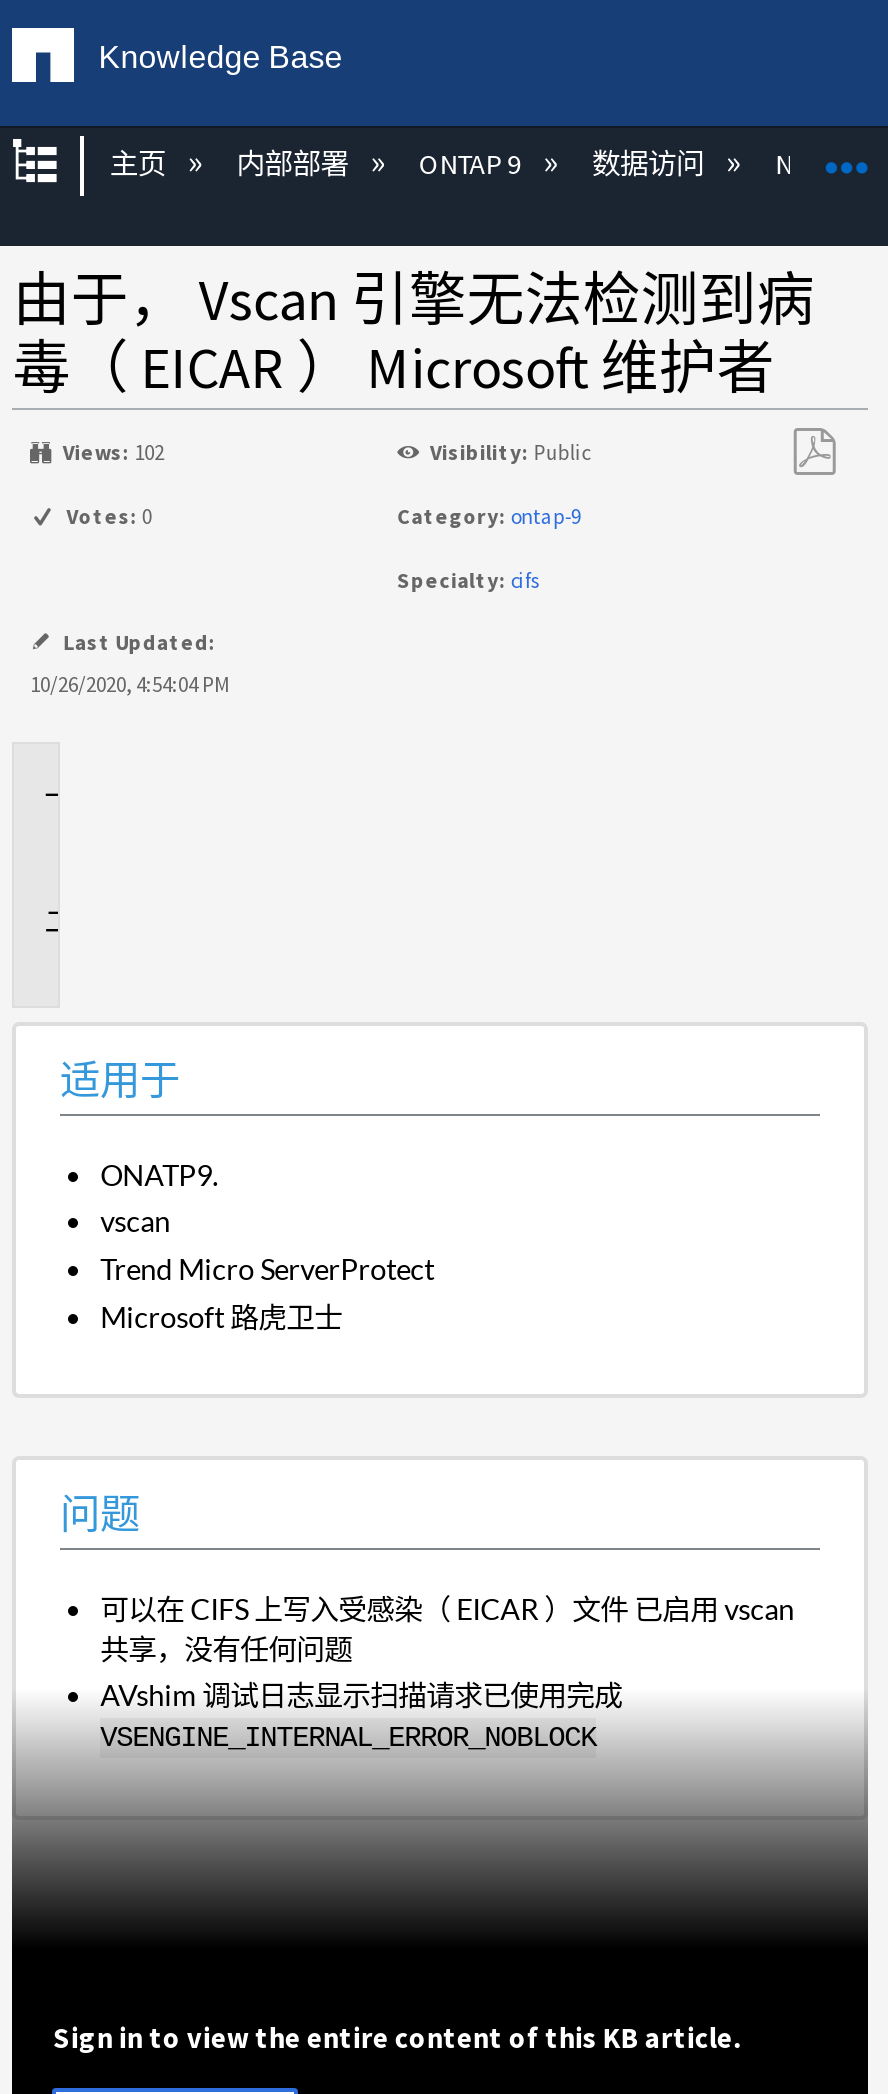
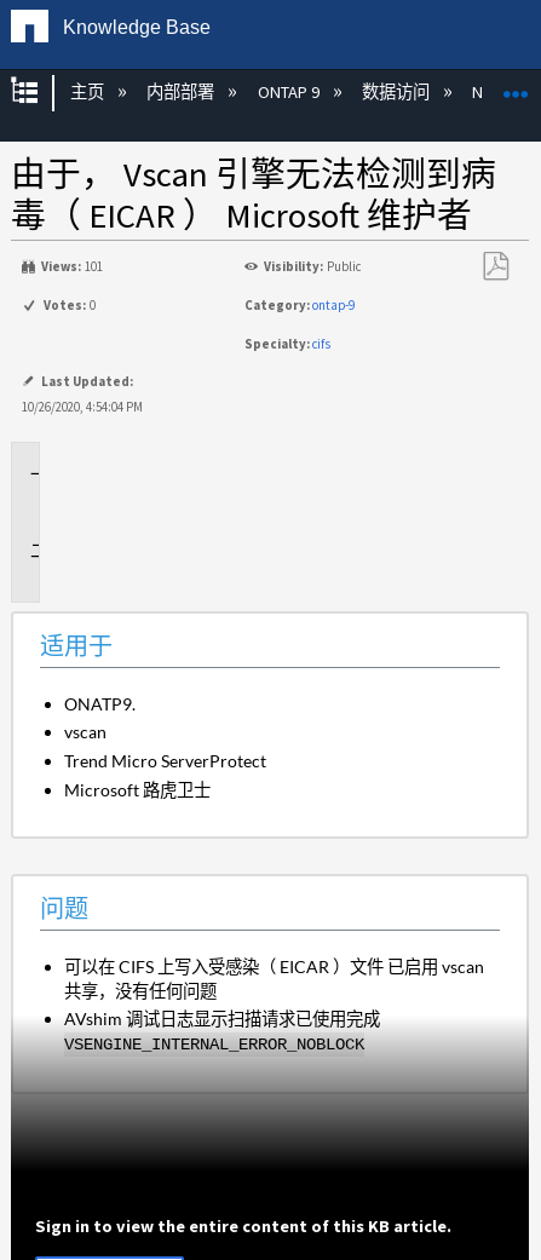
- Views: 102
+ Views: 101
